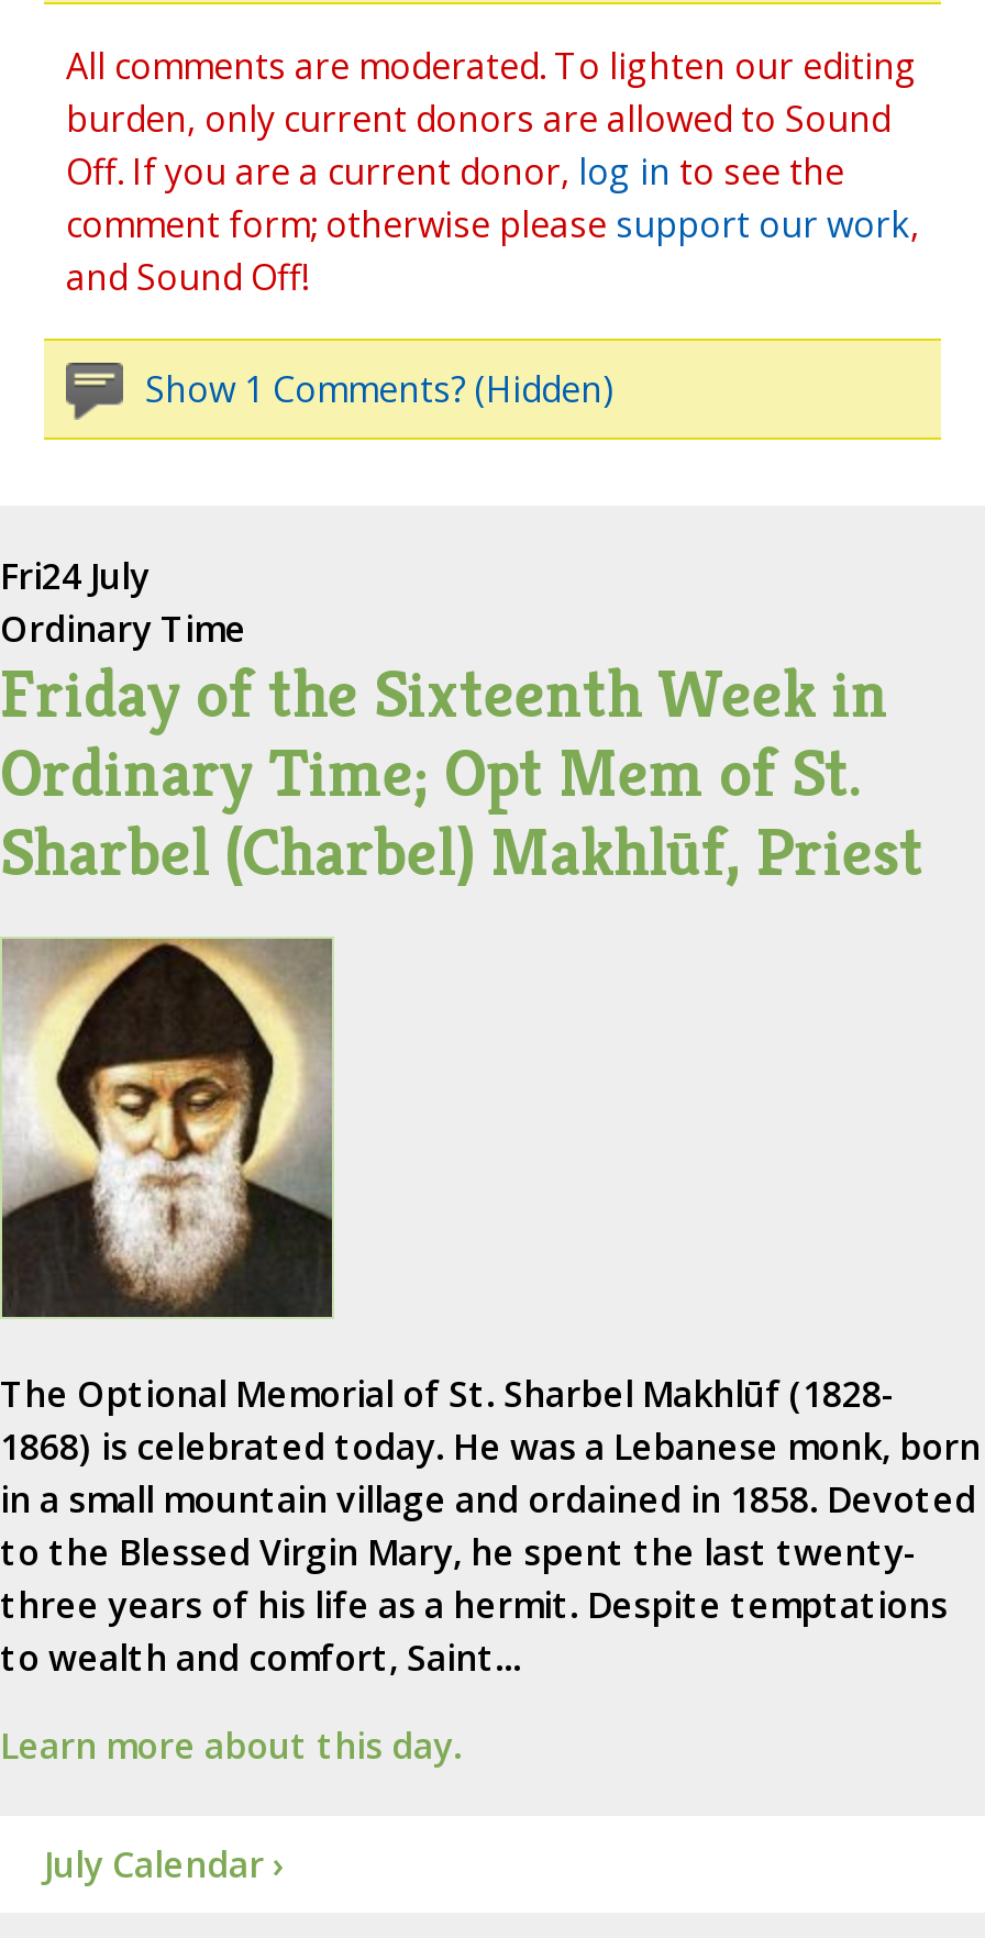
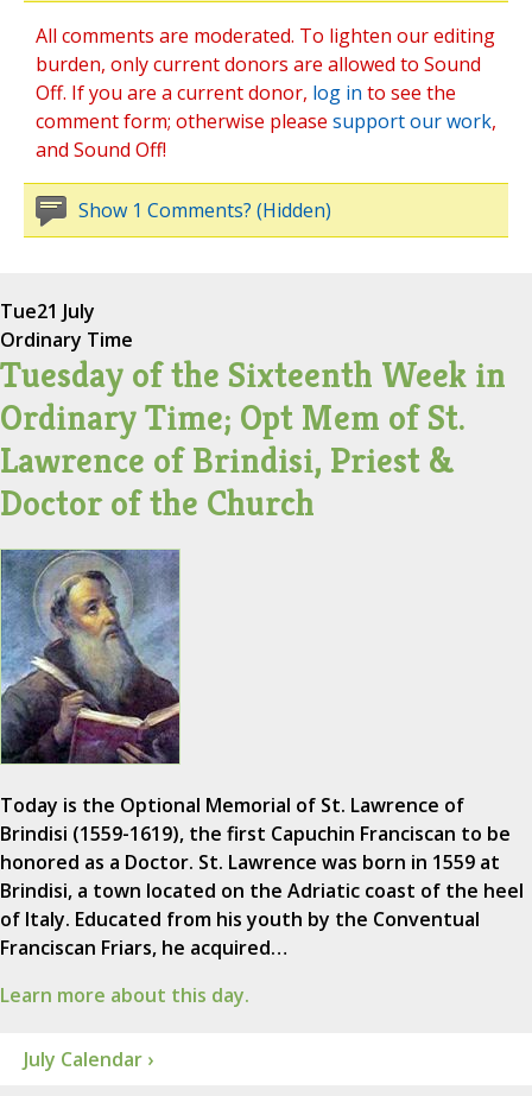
- Fri24 July
+ Tue21 July

- Friday of the Sixteenth Week in
+ Tuesday of the Sixteenth Week in

- Sharbel (Charbel) Makhlūf, Priest
+ Lawrence of Brindisi, Priest &
+ Doctor of the Church

- [image]
+ [image]

- The Optional Memorial of St. Sharbel Makhlūf (1828-
- 1868) is celebrated today. He was a Lebanese monk, born
- in a small mountain village and ordained in 1858. Devoted
- to the Blessed Virgin Mary, he spent the last twenty-
- three years of his life as a hermit. Despite temptations
- to wealth and comfort, Saint…
+ Today is the Optional Memorial of St. Lawrence of
+ Brindisi (1559-1619), the first Capuchin Franciscan to be
+ honored as a Doctor. St. Lawrence was born in 1559 at
+ Brindisi, a town located on the Adriatic coast of the heel
+ of Italy. Educated from his youth by the Conventual
+ Franciscan Friars, he acquired…
